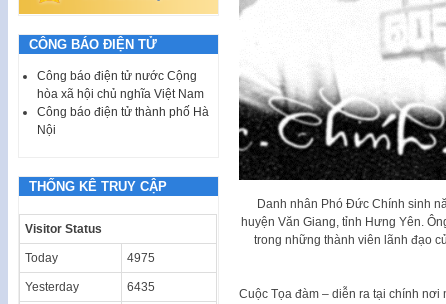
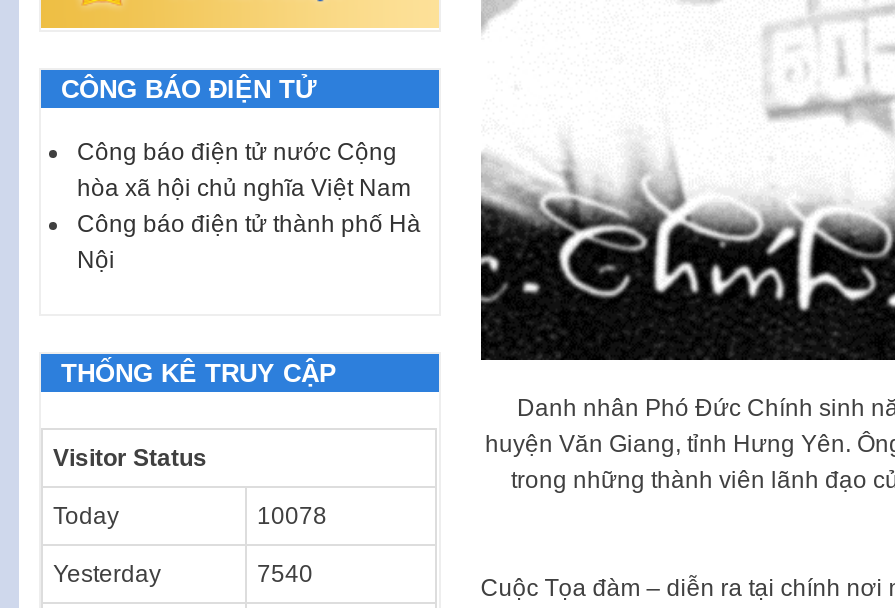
- 4975
+ 10078

- 6435
+ 7540
